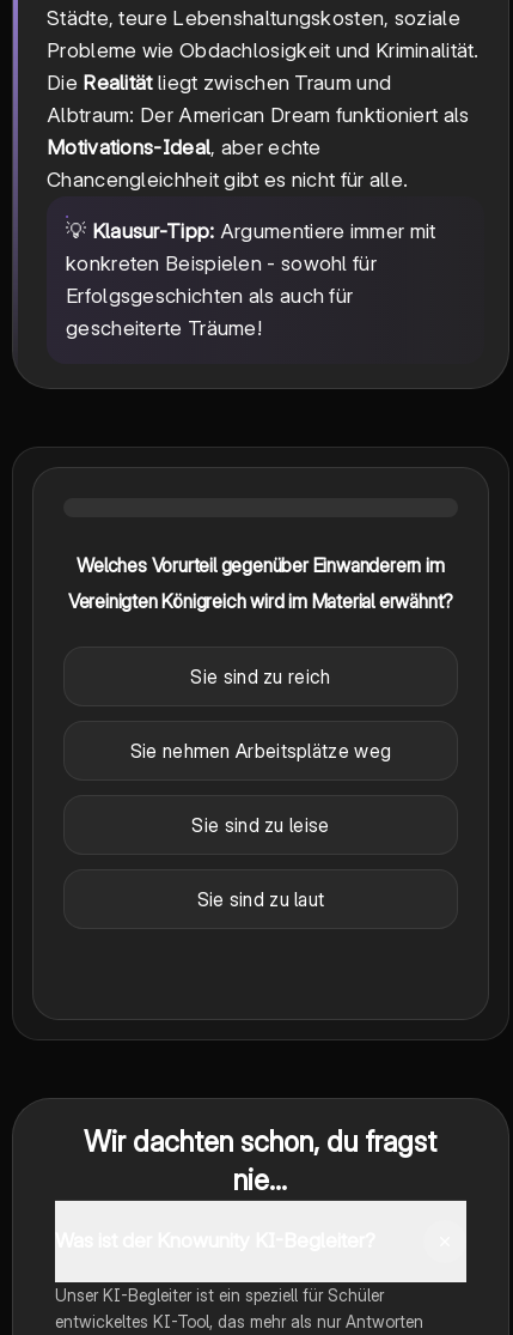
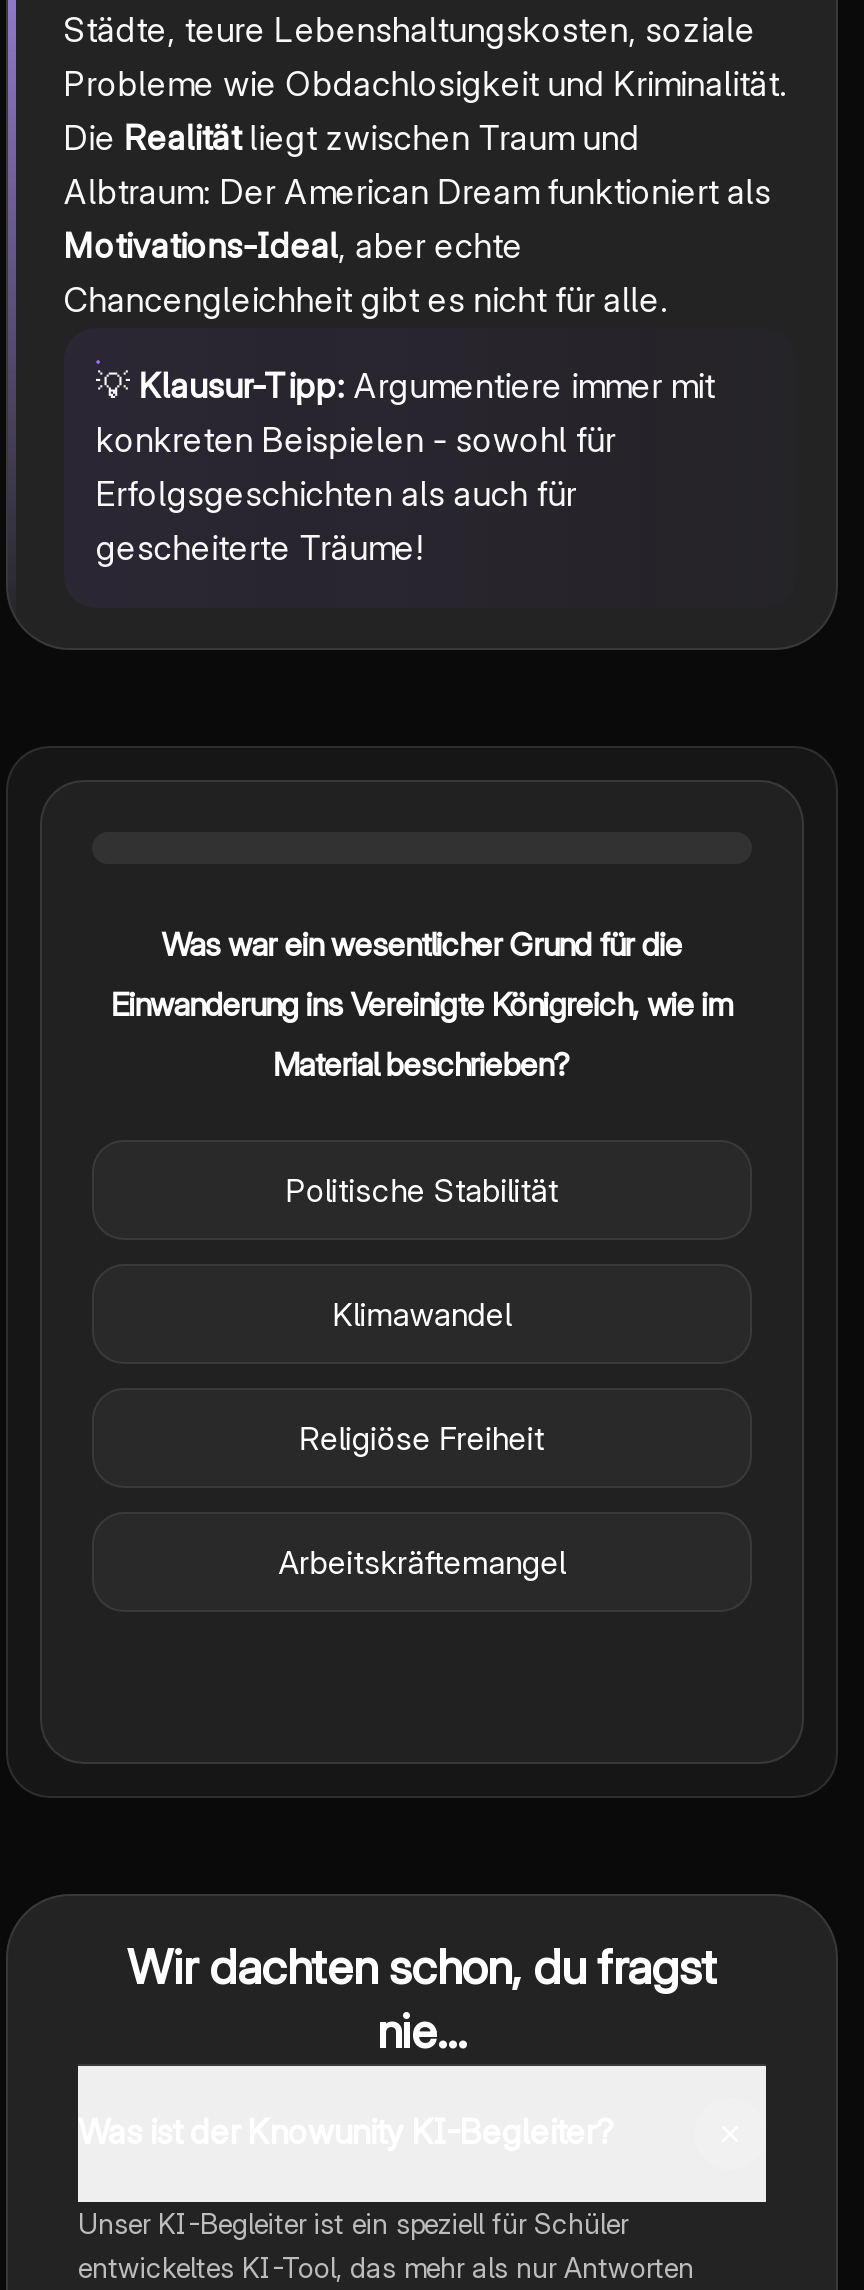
- Welches Vorurteil gegenüber Einwanderern im
- Vereinigten Königreich wird im Material erwähnt?
- Sie sind zu reich
- Sie nehmen Arbeitsplätze weg
- Sie sind zu leise
- Sie sind zu laut
+ Was war ein wesentlicher Grund für die
+ Einwanderung ins Vereinigte Königreich, wie im
+ Material beschrieben?
+ Politische Stabilität
+ Klimawandel
+ Religiöse Freiheit
+ Arbeitskräftemangel
